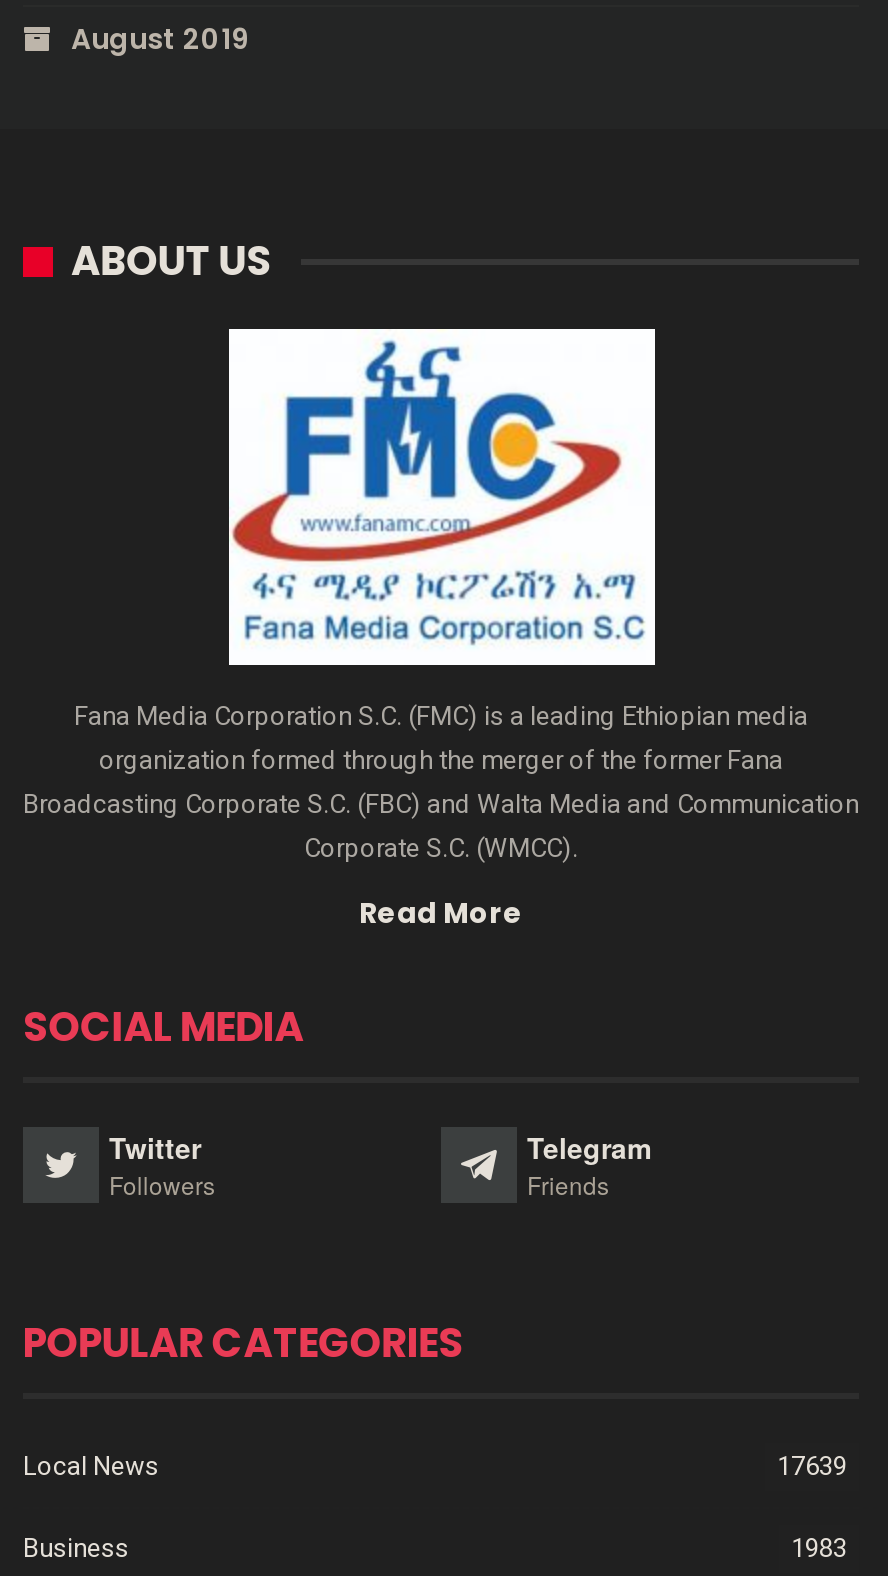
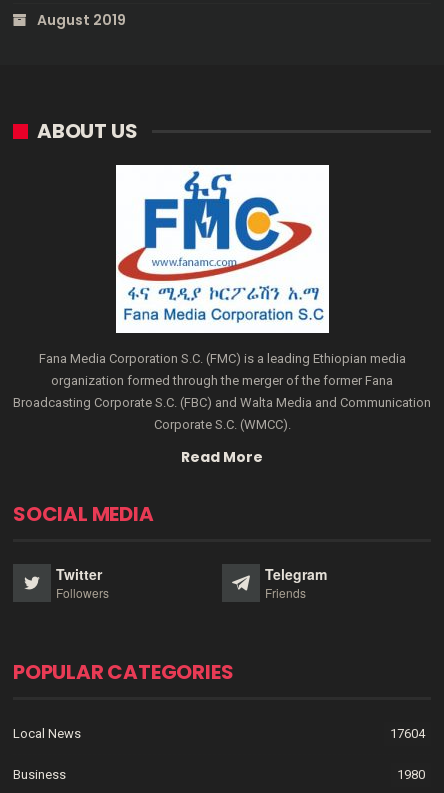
- 17639
+ 17604

- 1983
+ 1980
